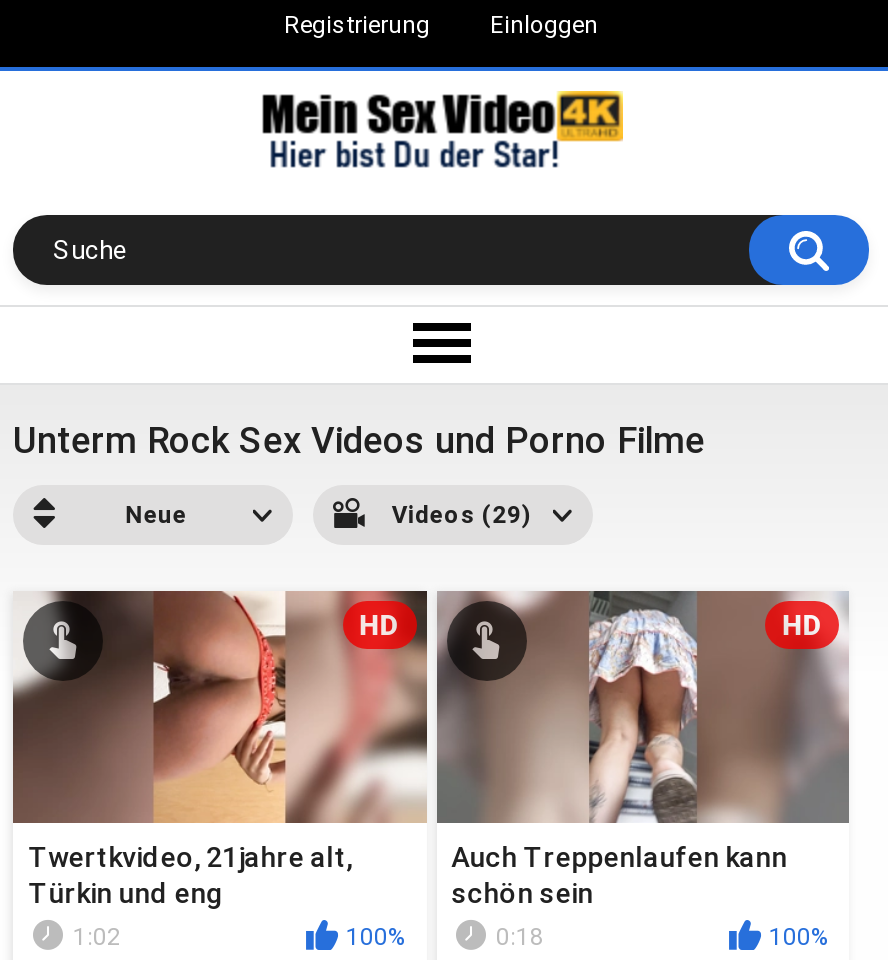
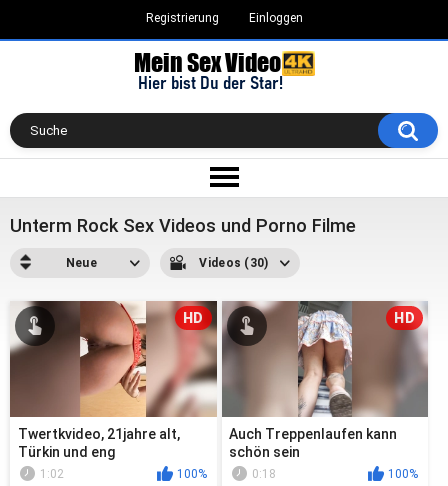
- Videos (29)
+ Videos (30)
